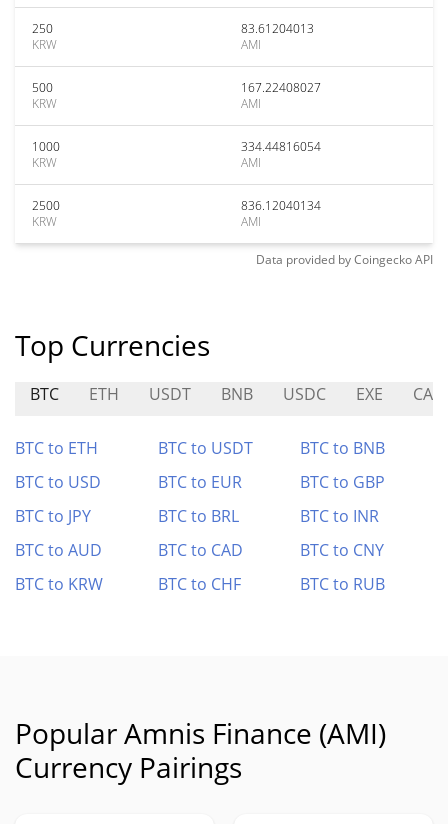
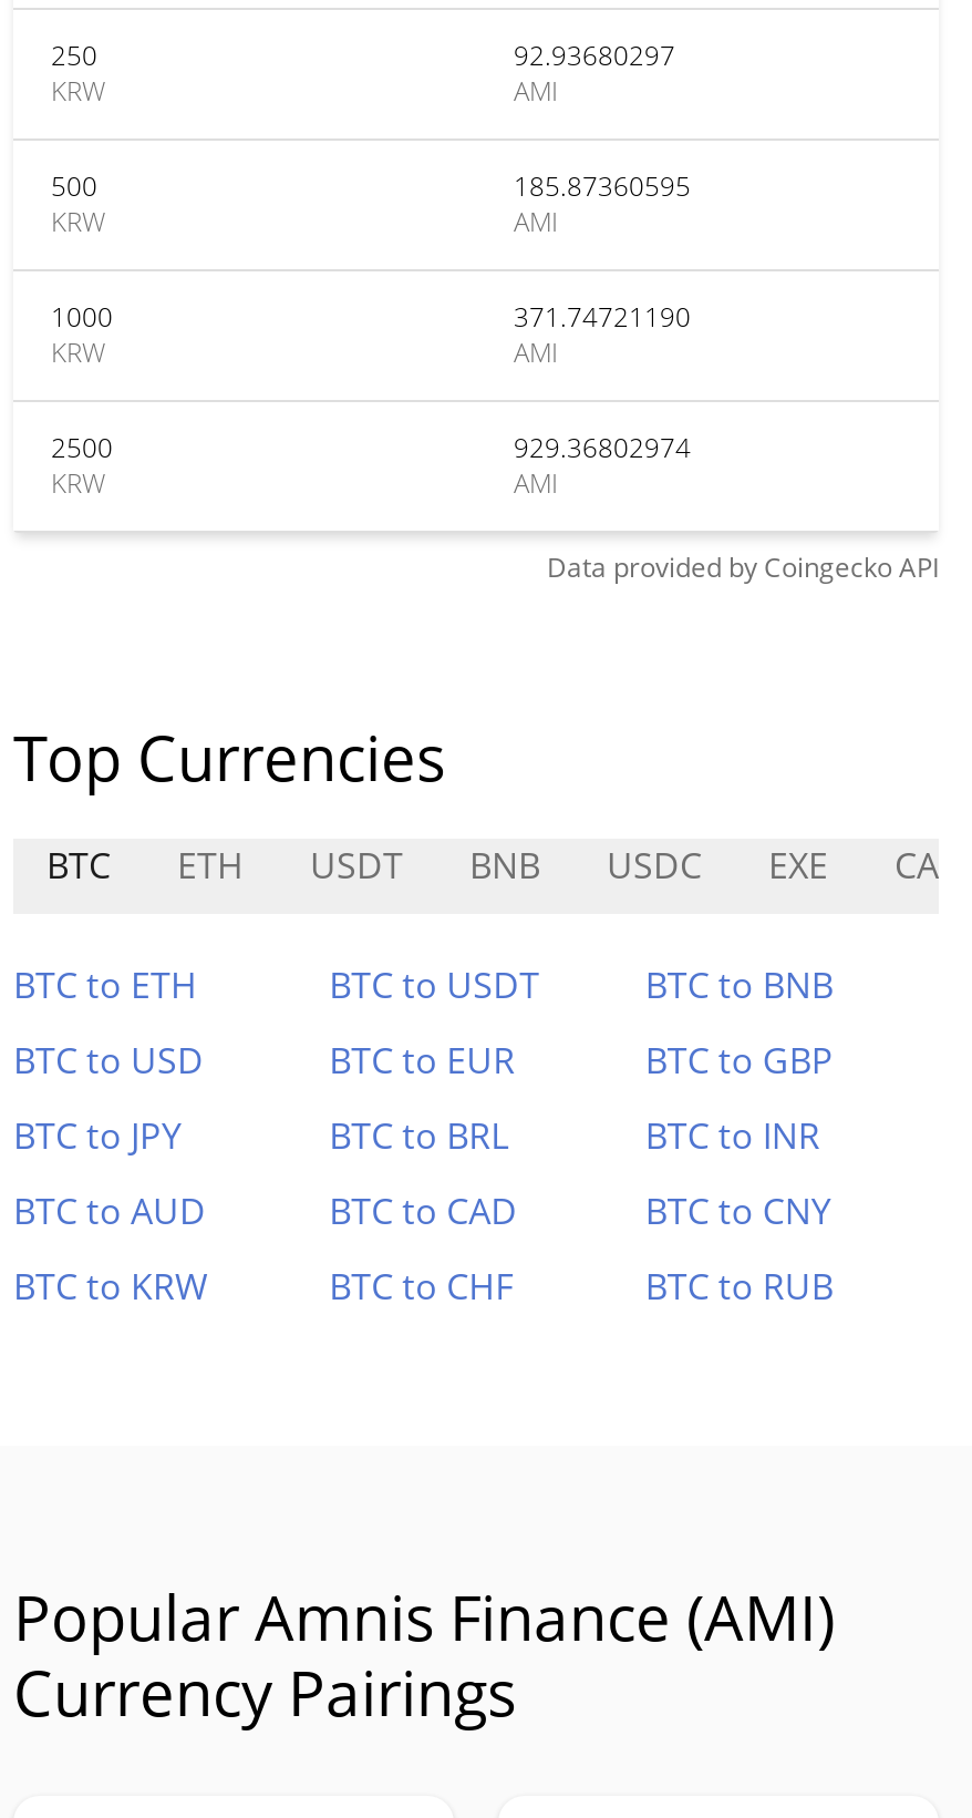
- 83.61204013
+ 92.93680297

- 167.22408027
+ 185.87360595

- 334.44816054
+ 371.74721190

- 836.12040134
+ 929.36802974
